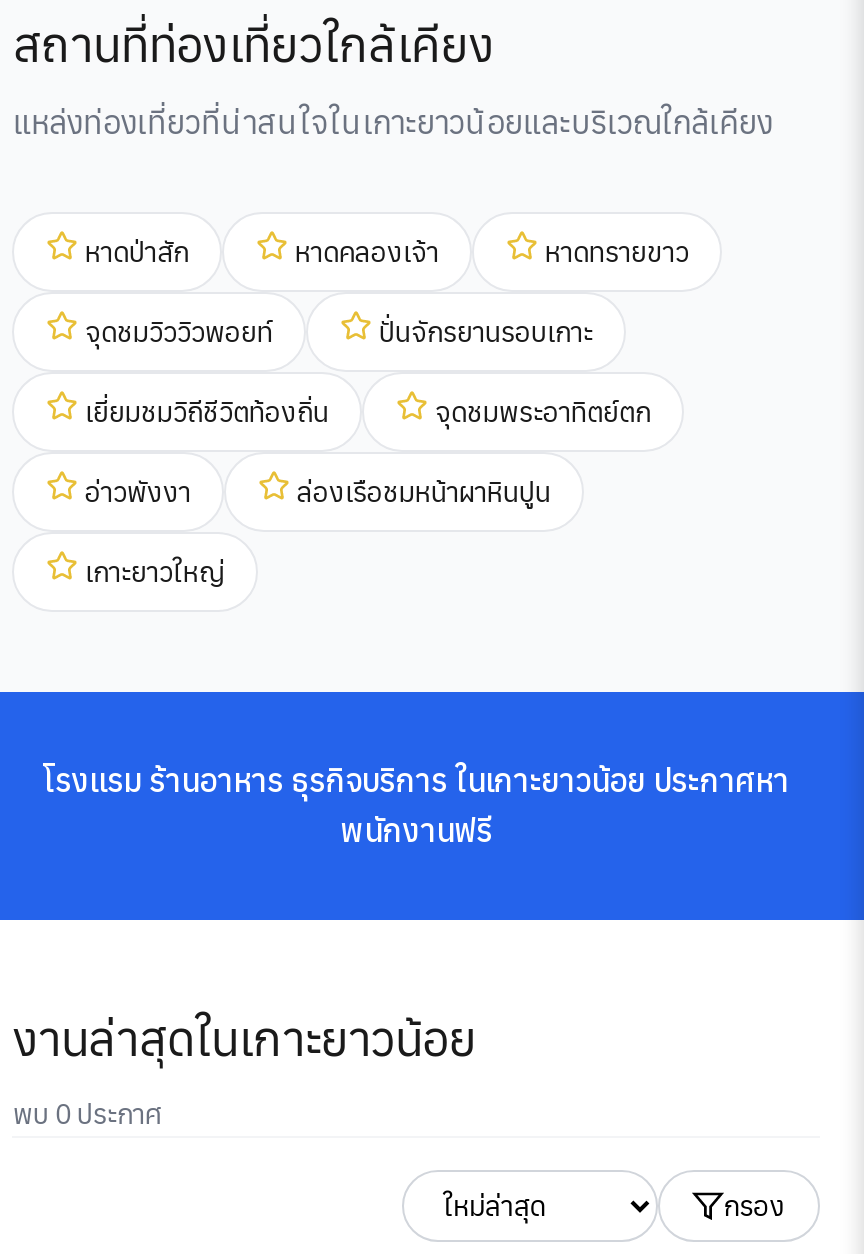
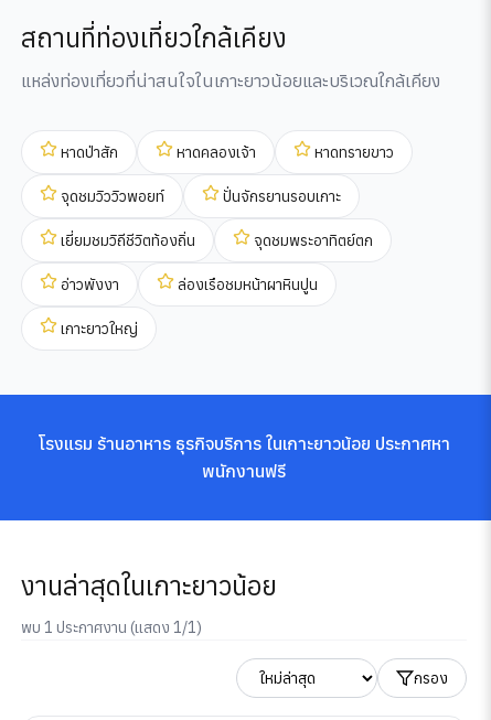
- พบ 0 ประกาศ
+ พบ 1 ประกาศงาน (แสดง 1/1)
